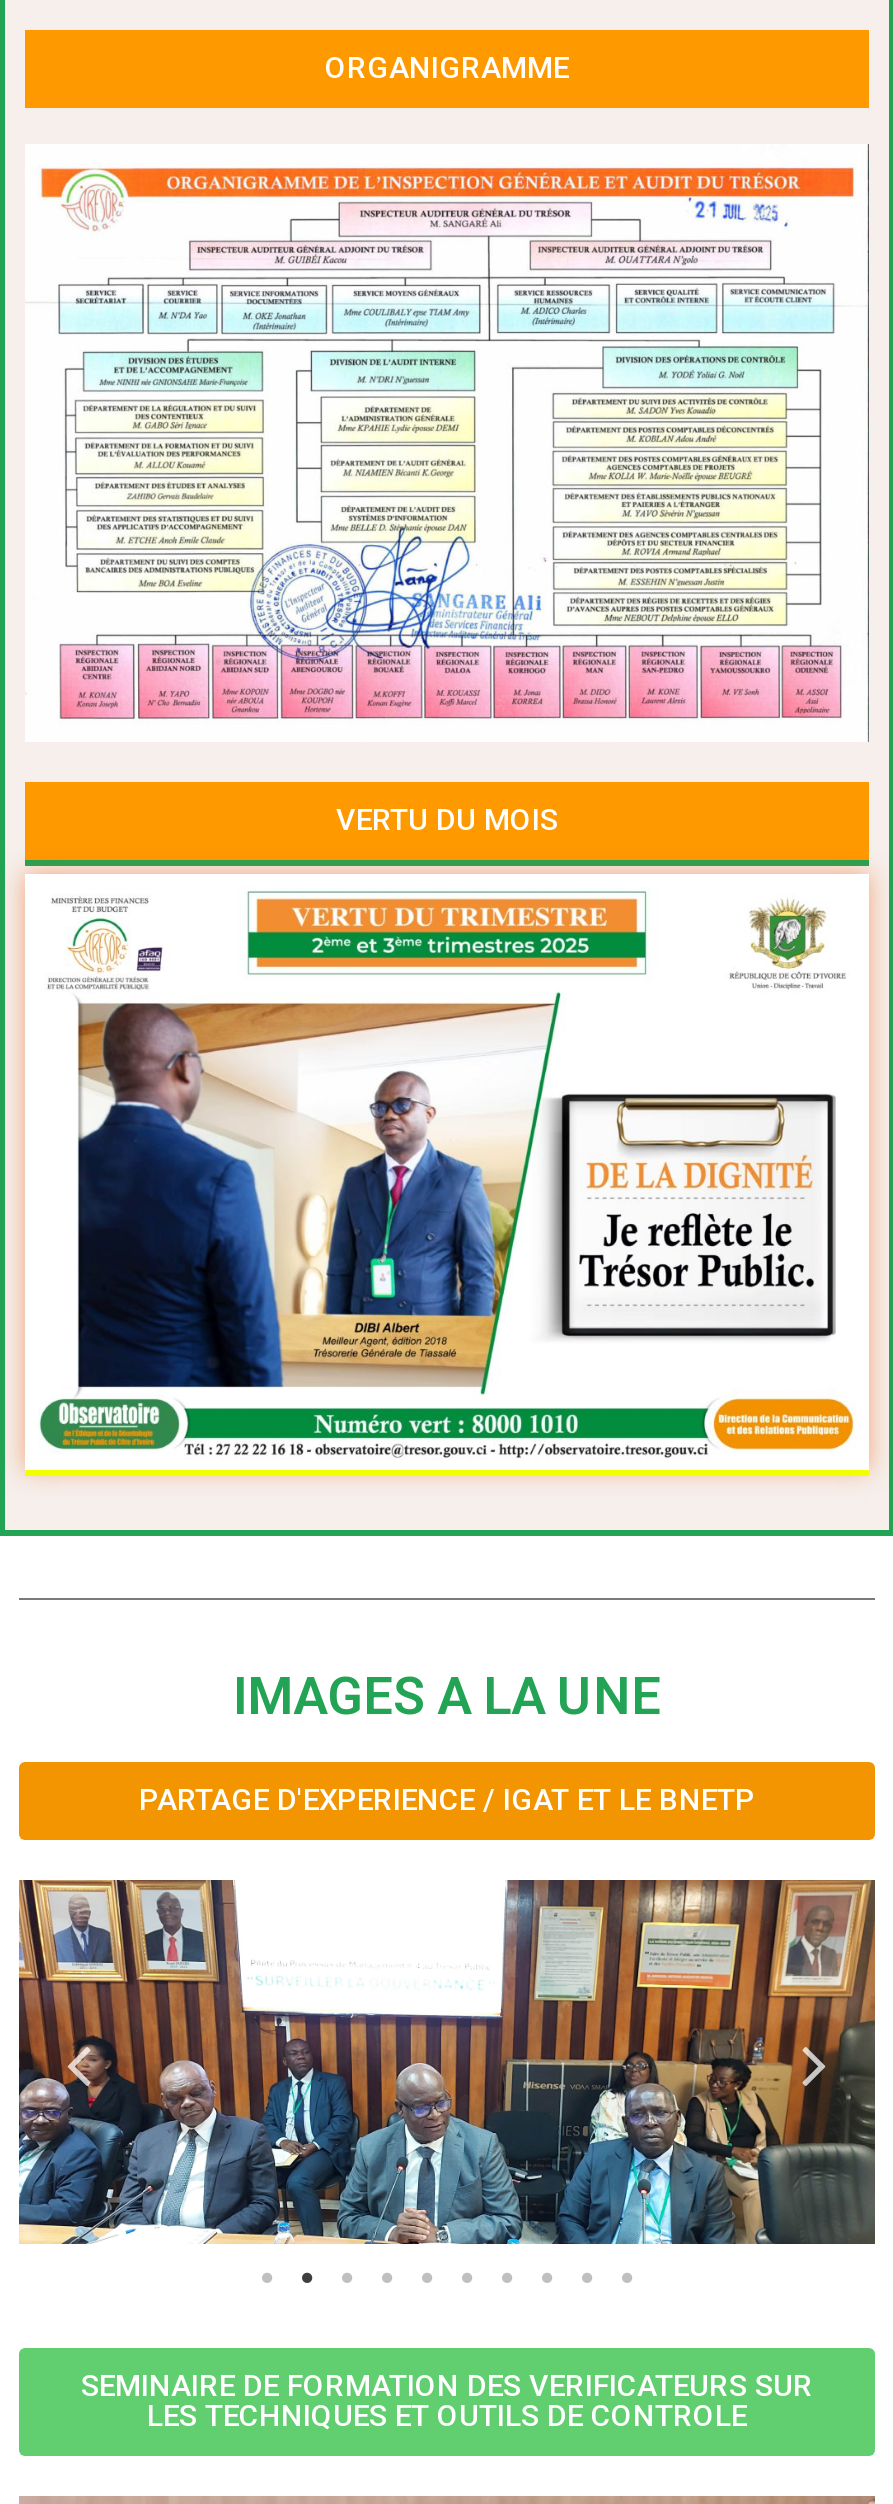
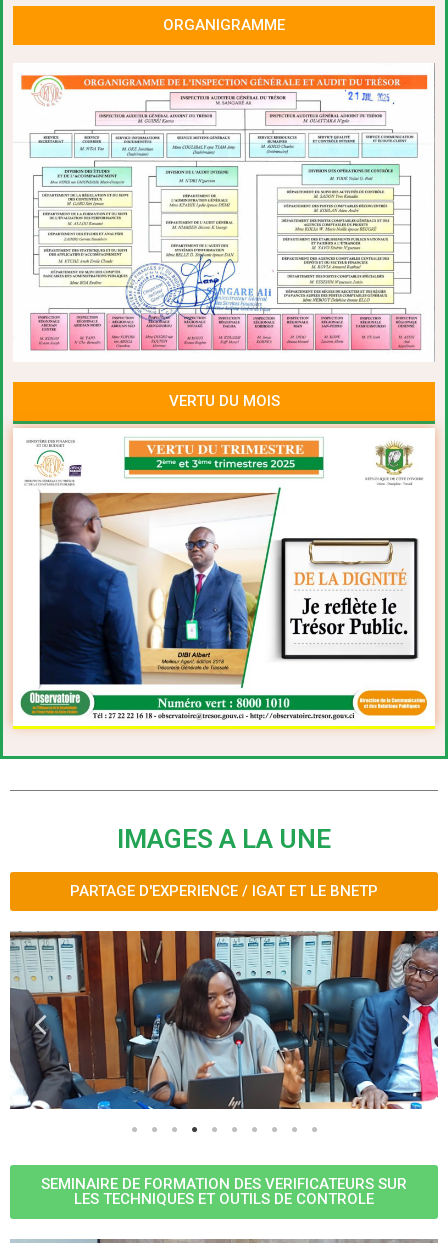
- [image]
+ [image]
